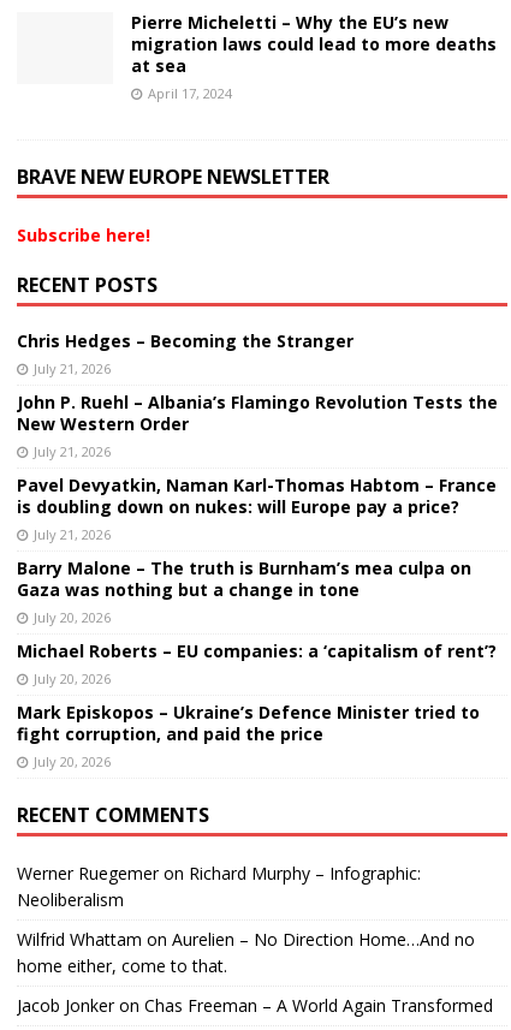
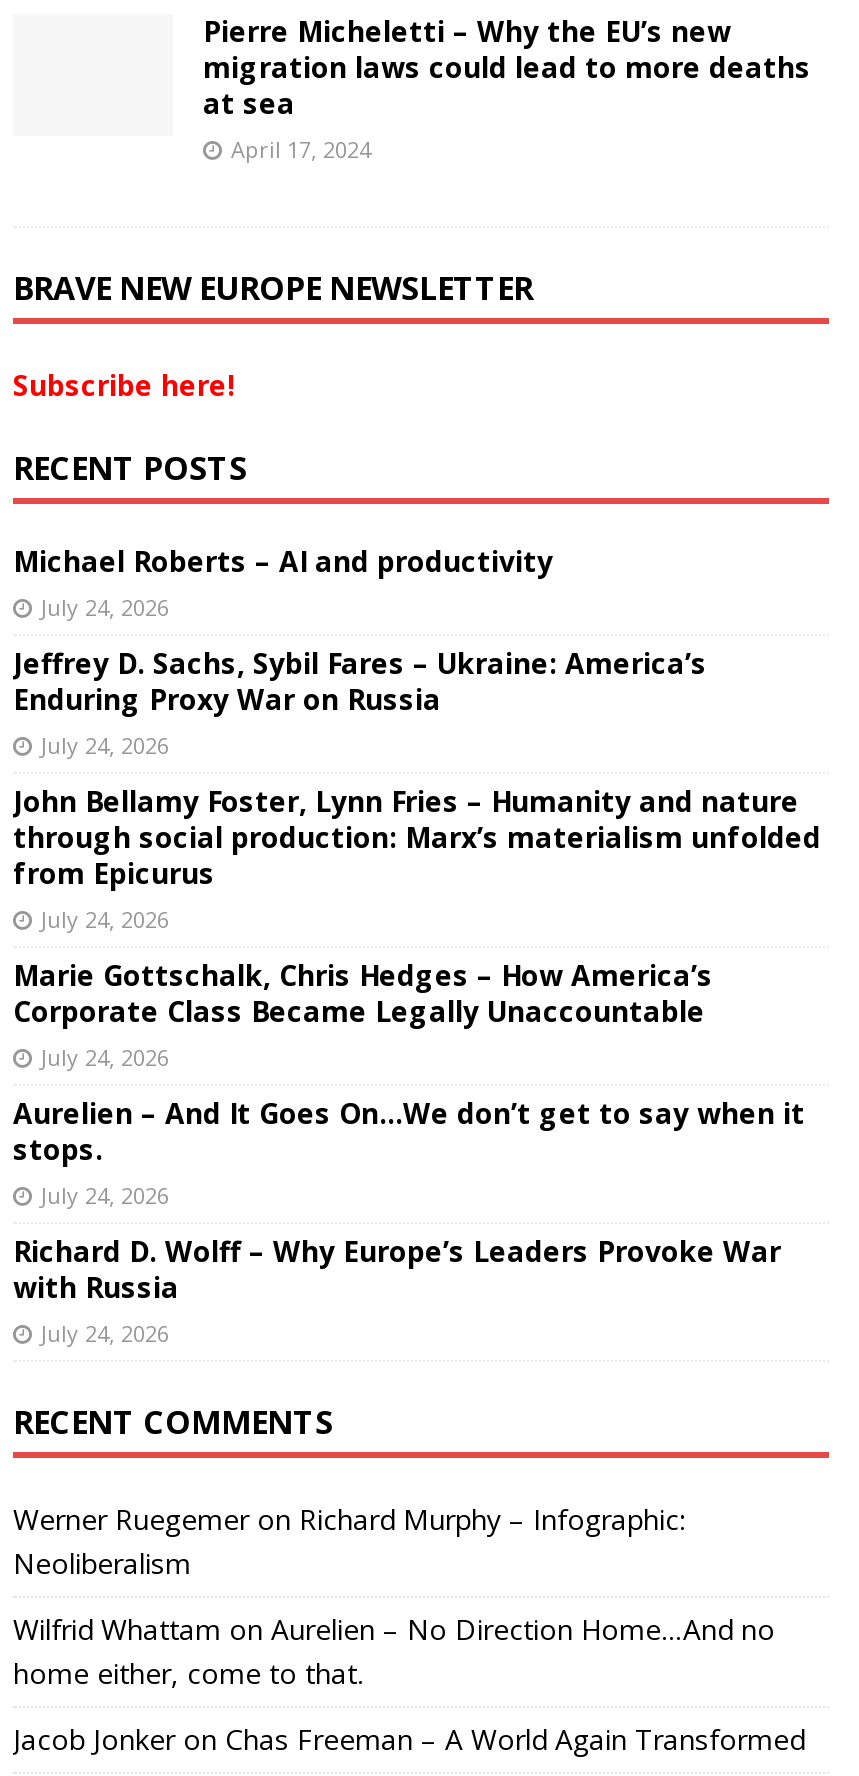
- Chris Hedges – Becoming the Stranger
- July 21, 2026
+ Michael Roberts – AI and productivity
+ July 24, 2026

- John P. Ruehl – Albania’s Flamingo Revolution Tests the
- New Western Order
- July 21, 2026
+ Jeffrey D. Sachs, Sybil Fares – Ukraine: America’s
+ Enduring Proxy War on Russia
+ July 24, 2026

- Pavel Devyatkin, Naman Karl-Thomas Habtom – France
- is doubling down on nukes: will Europe pay a price?
- July 21, 2026
+ John Bellamy Foster, Lynn Fries – Humanity and nature
+ through social production: Marx’s materialism unfolded
+ from Epicurus
+ July 24, 2026

- Barry Malone – The truth is Burnham’s mea culpa on
- Gaza was nothing but a change in tone
- July 20, 2026
+ Marie Gottschalk, Chris Hedges – How America’s
+ Corporate Class Became Legally Unaccountable
+ July 24, 2026

- Michael Roberts – EU companies: a ‘capitalism of rent’?
- July 20, 2026
+ Aurelien – And It Goes On…We don’t get to say when it
+ stops.
+ July 24, 2026

- Mark Episkopos – Ukraine’s Defence Minister tried to
- fight corruption, and paid the price
- July 20, 2026
+ Richard D. Wolff – Why Europe’s Leaders Provoke War
+ with Russia
+ July 24, 2026
